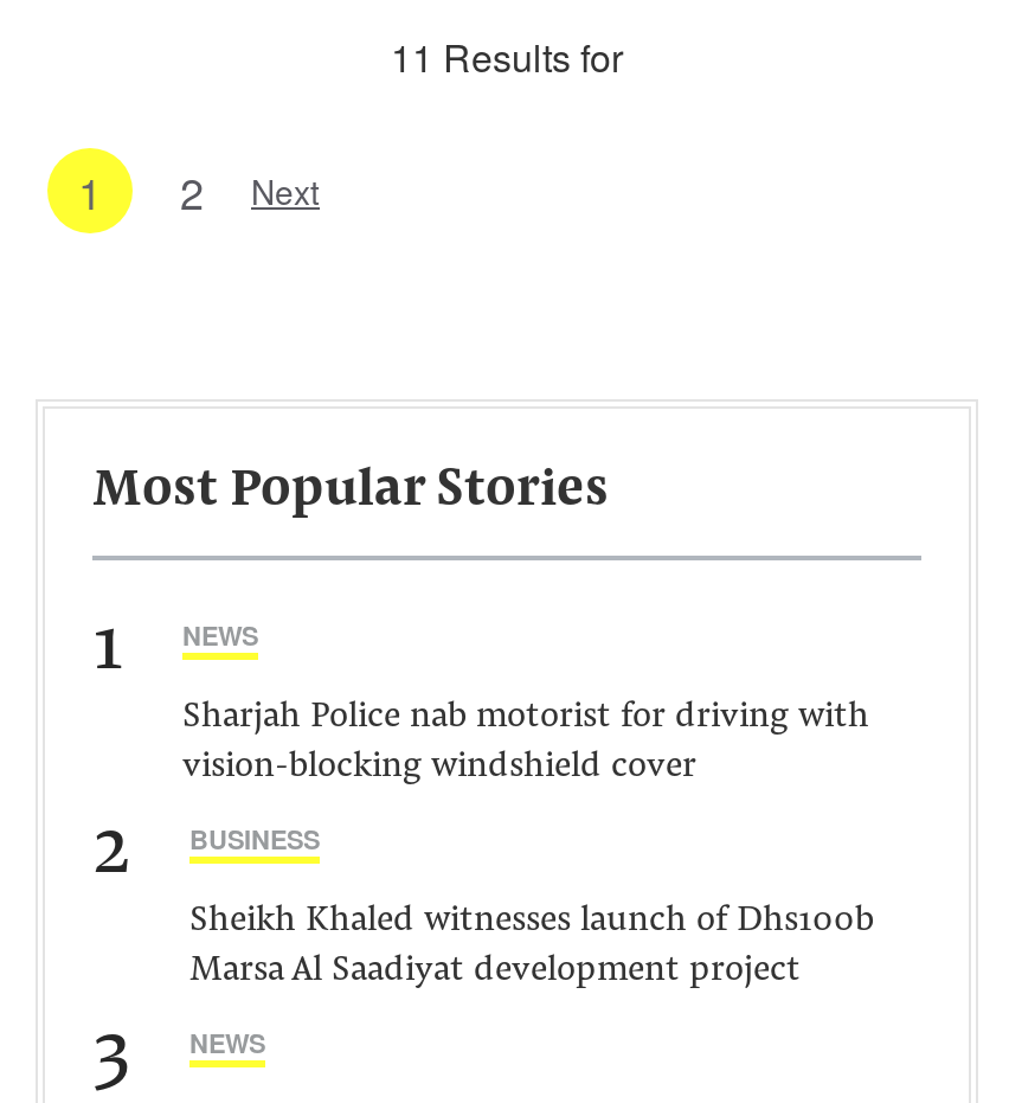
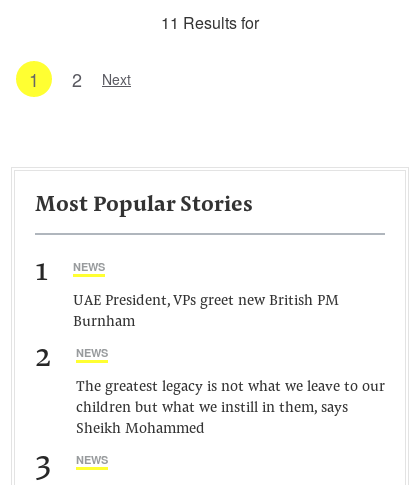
- Sharjah Police nab motorist for driving with
- vision-blocking windshield cover
+ UAE President, VPs greet new British PM
+ Burnham

- BUSINESS
+ NEWS

- Sheikh Khaled witnesses launch of Dhs100b
- Marsa Al Saadiyat development project
+ The greatest legacy is not what we leave to our
+ children but what we instill in them, says
+ Sheikh Mohammed
